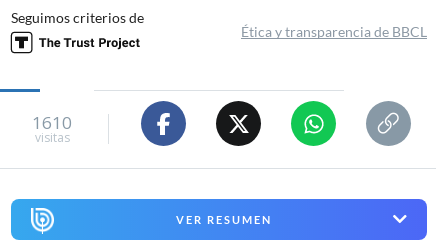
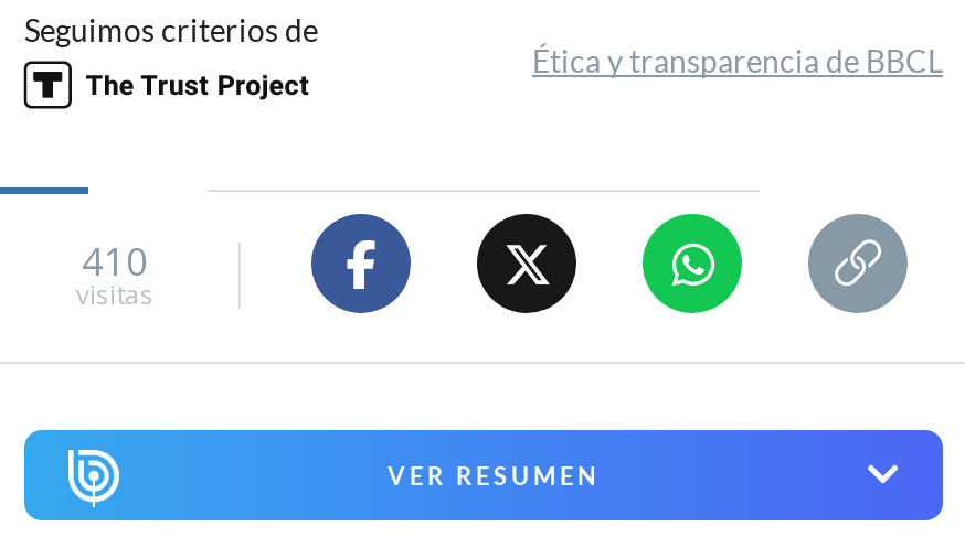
- 1610
+ 410
